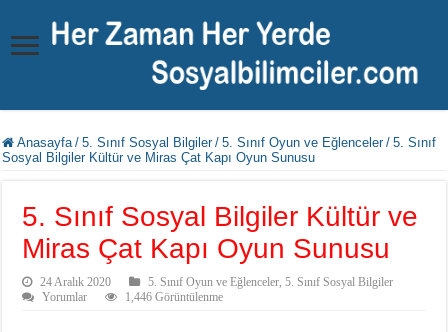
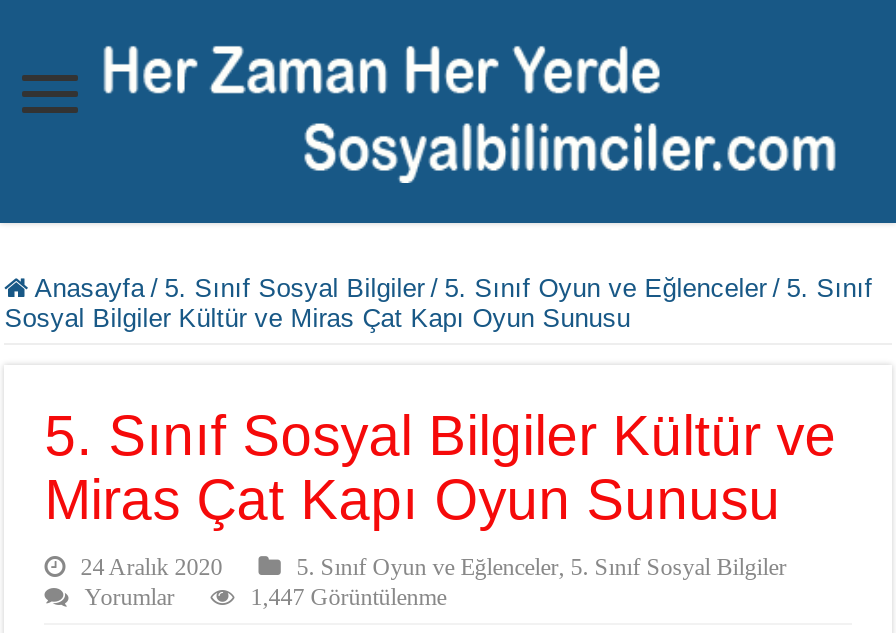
- 1,446 Görüntülenme
+ 1,447 Görüntülenme
